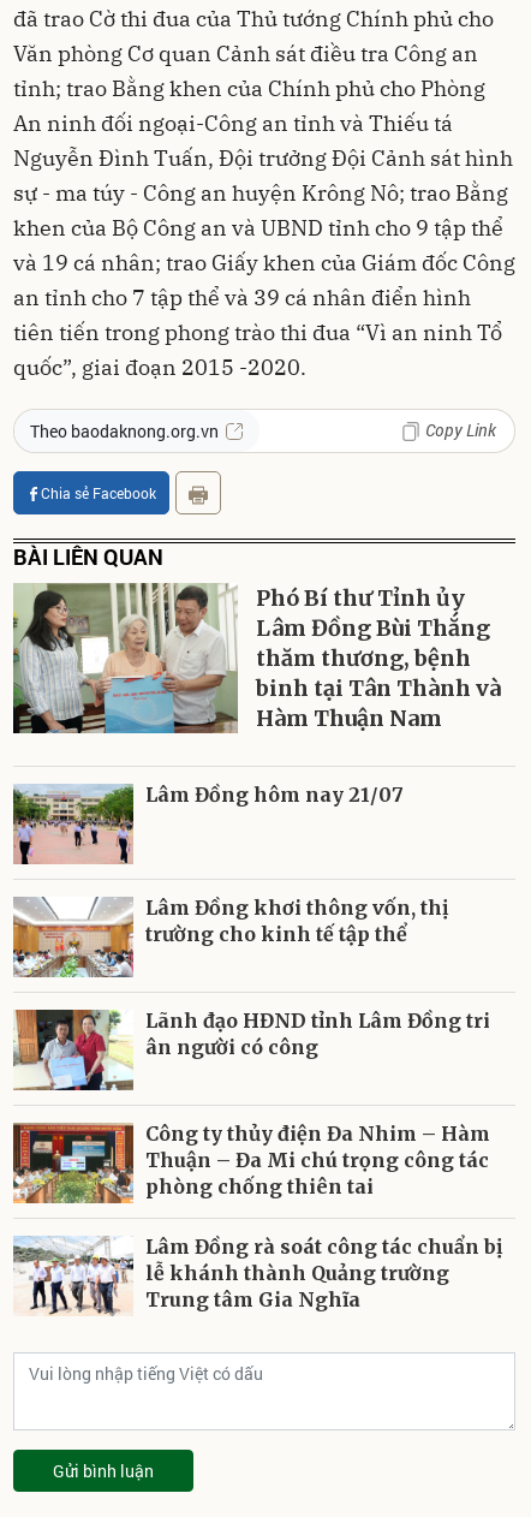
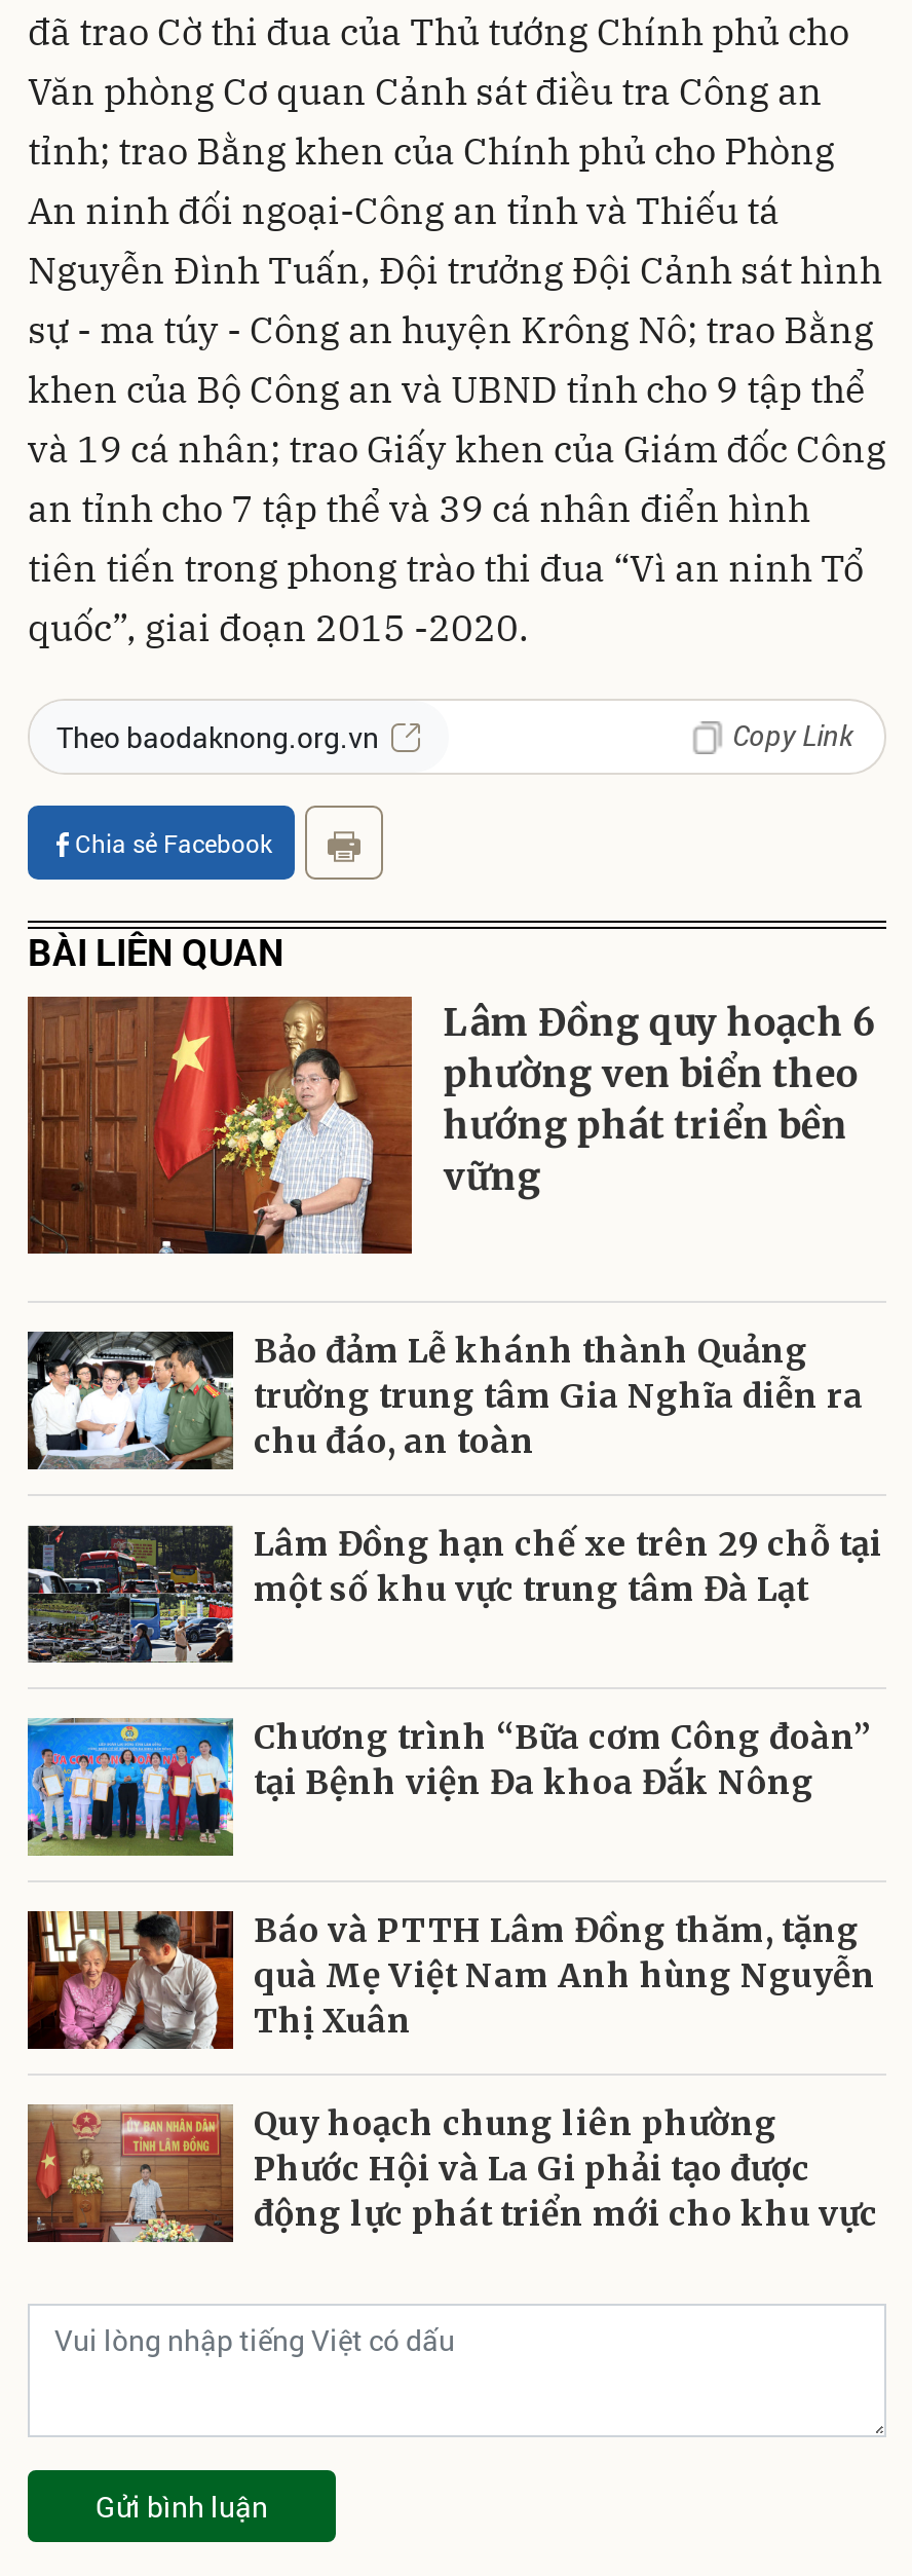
- [image]
- Phó Bí thư Tỉnh ủy
- Lâm Đồng Bùi Thắng
- thăm thương, bệnh
- binh tại Tân Thành và
- Hàm Thuận Nam
+ [image]
+ Lâm Đồng quy hoạch 6
+ phường ven biển theo
+ hướng phát triển bền
+ vững

- [image]
- Lâm Đồng hôm nay 21/07
+ [image]
+ Bảo đảm Lễ khánh thành Quảng
+ trường trung tâm Gia Nghĩa diễn ra
+ chu đáo, an toàn

- [image]
- Lâm Đồng khơi thông vốn, thị
- trường cho kinh tế tập thể
+ [image]
+ Lâm Đồng hạn chế xe trên 29 chỗ tại
+ một số khu vực trung tâm Đà Lạt

- [image]
- Lãnh đạo HĐND tỉnh Lâm Đồng tri
- ân người có công
+ [image]
+ Chương trình “Bữa cơm Công đoàn”
+ tại Bệnh viện Đa khoa Đắk Nông

- [image]
- Công ty thủy điện Đa Nhim – Hàm
- Thuận – Đa Mi chú trọng công tác
- phòng chống thiên tai
+ [image]
+ Báo và PTTH Lâm Đồng thăm, tặng
+ quà Mẹ Việt Nam Anh hùng Nguyễn
+ Thị Xuân

- [image]
- Lâm Đồng rà soát công tác chuẩn bị
- lễ khánh thành Quảng trường
- Trung tâm Gia Nghĩa
+ [image]
+ Quy hoạch chung liên phường
+ Phước Hội và La Gi phải tạo được
+ động lực phát triển mới cho khu vực
